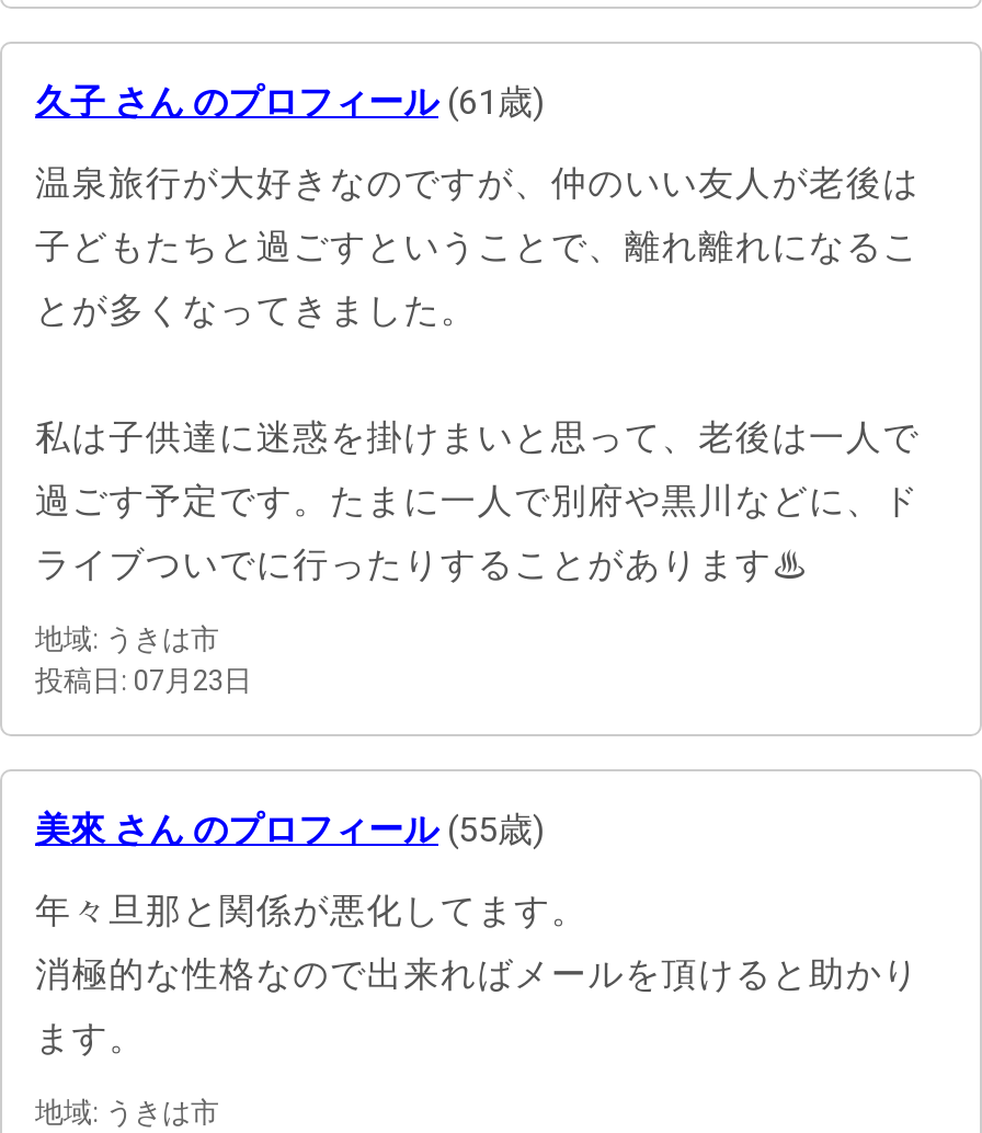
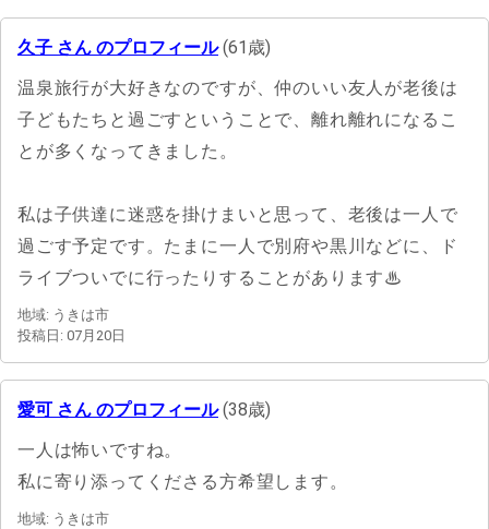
- 投稿日: 07月23日
+ 投稿日: 07月20日

- 美來 さん のプロフィール(55歳)
- 年々旦那と関係が悪化してます。
- 消極的な性格なので出来ればメールを頂けると助かり
- ます。
+ 愛可 さん のプロフィール(38歳)
+ 一人は怖いですね。
+ 私に寄り添ってくださる方希望します。
